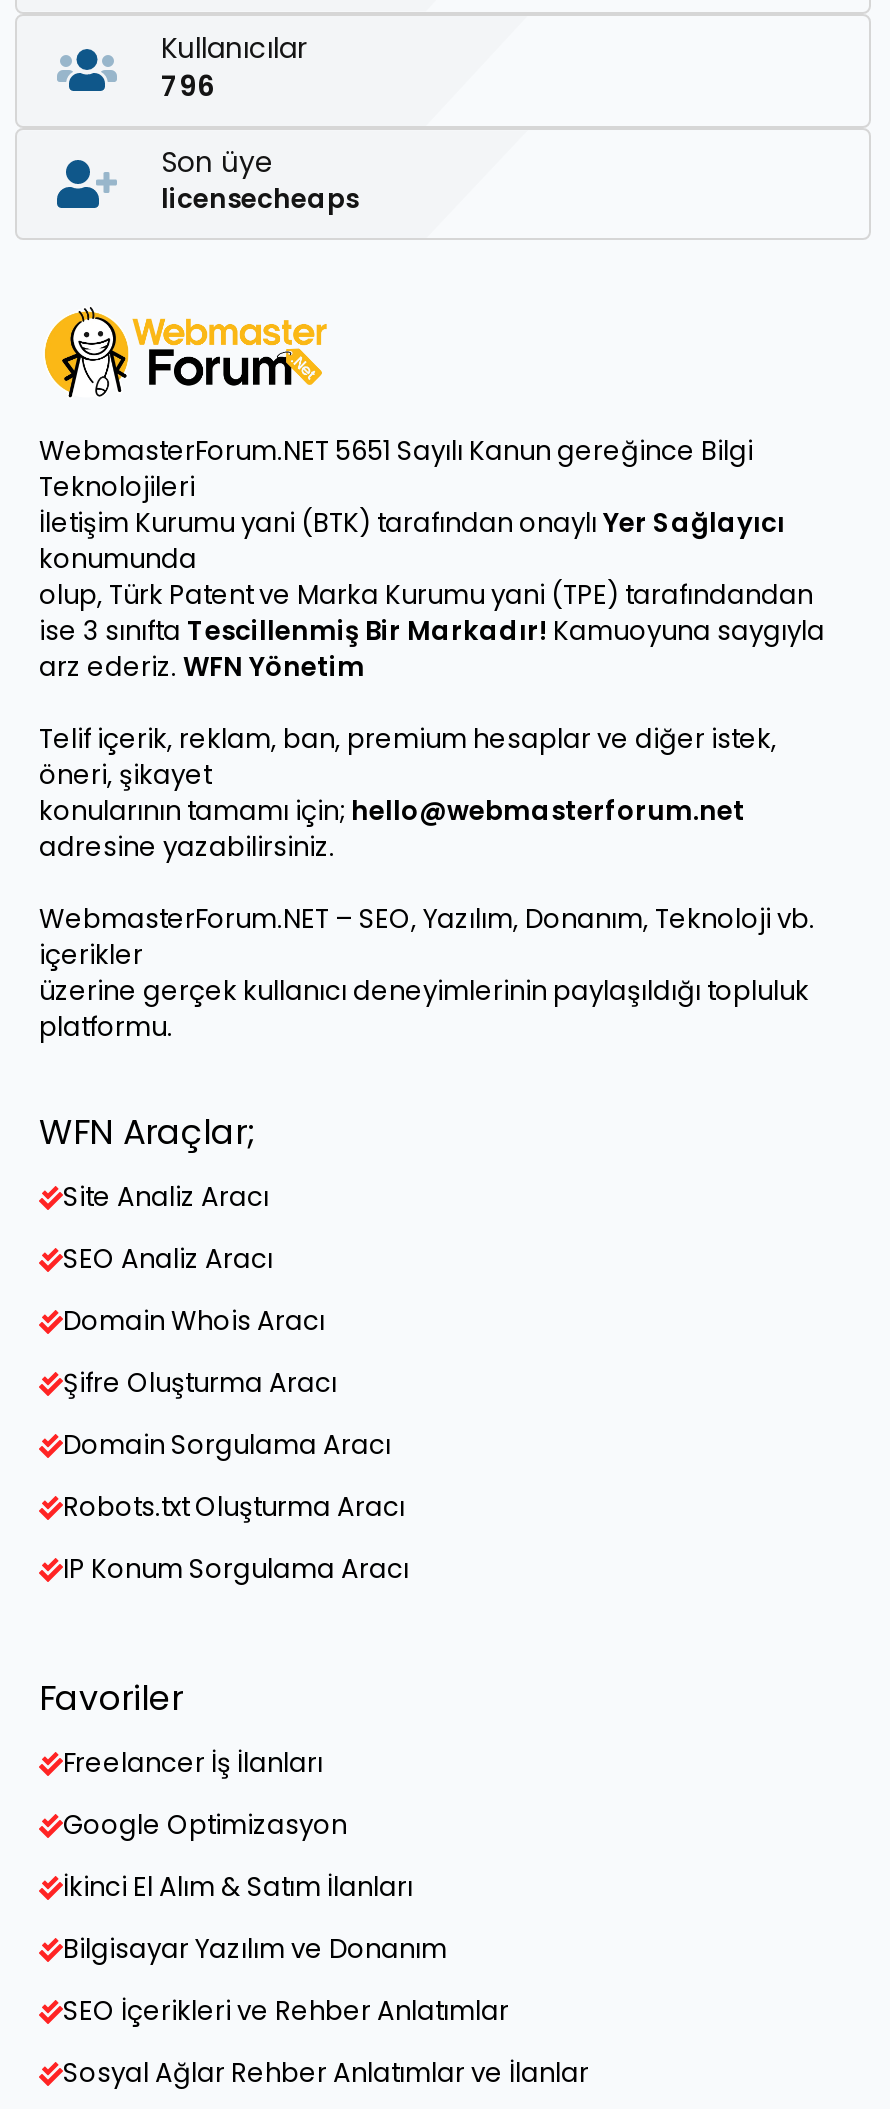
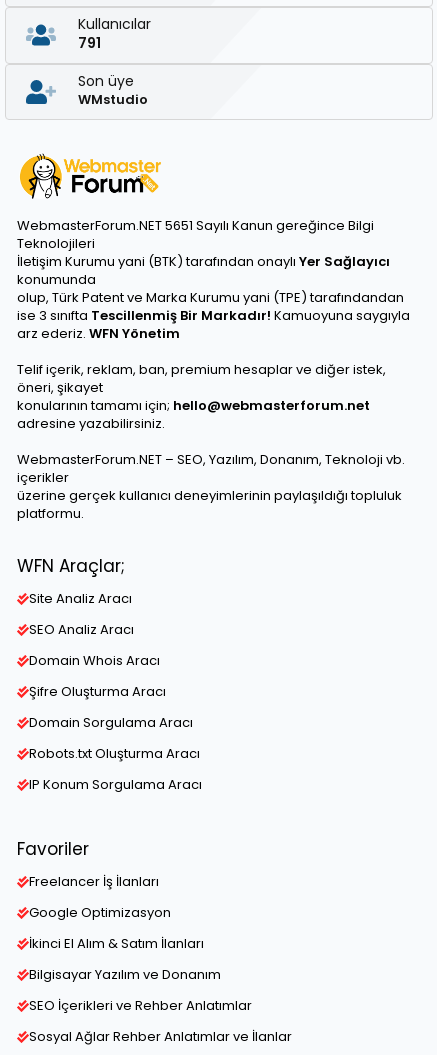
- 796
+ 791

- licensecheaps
+ WMstudio
